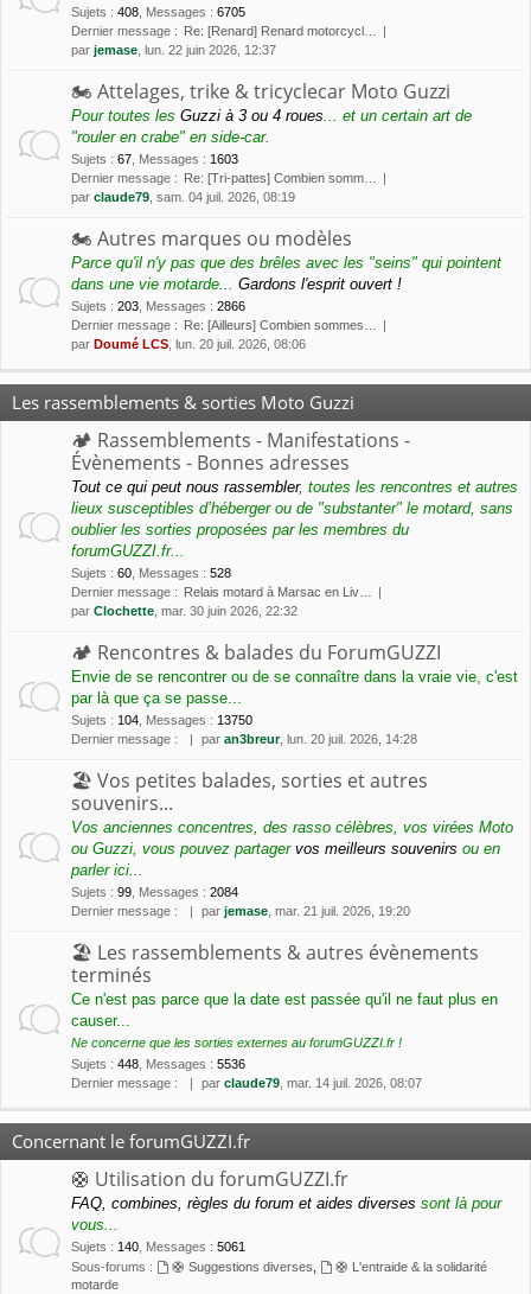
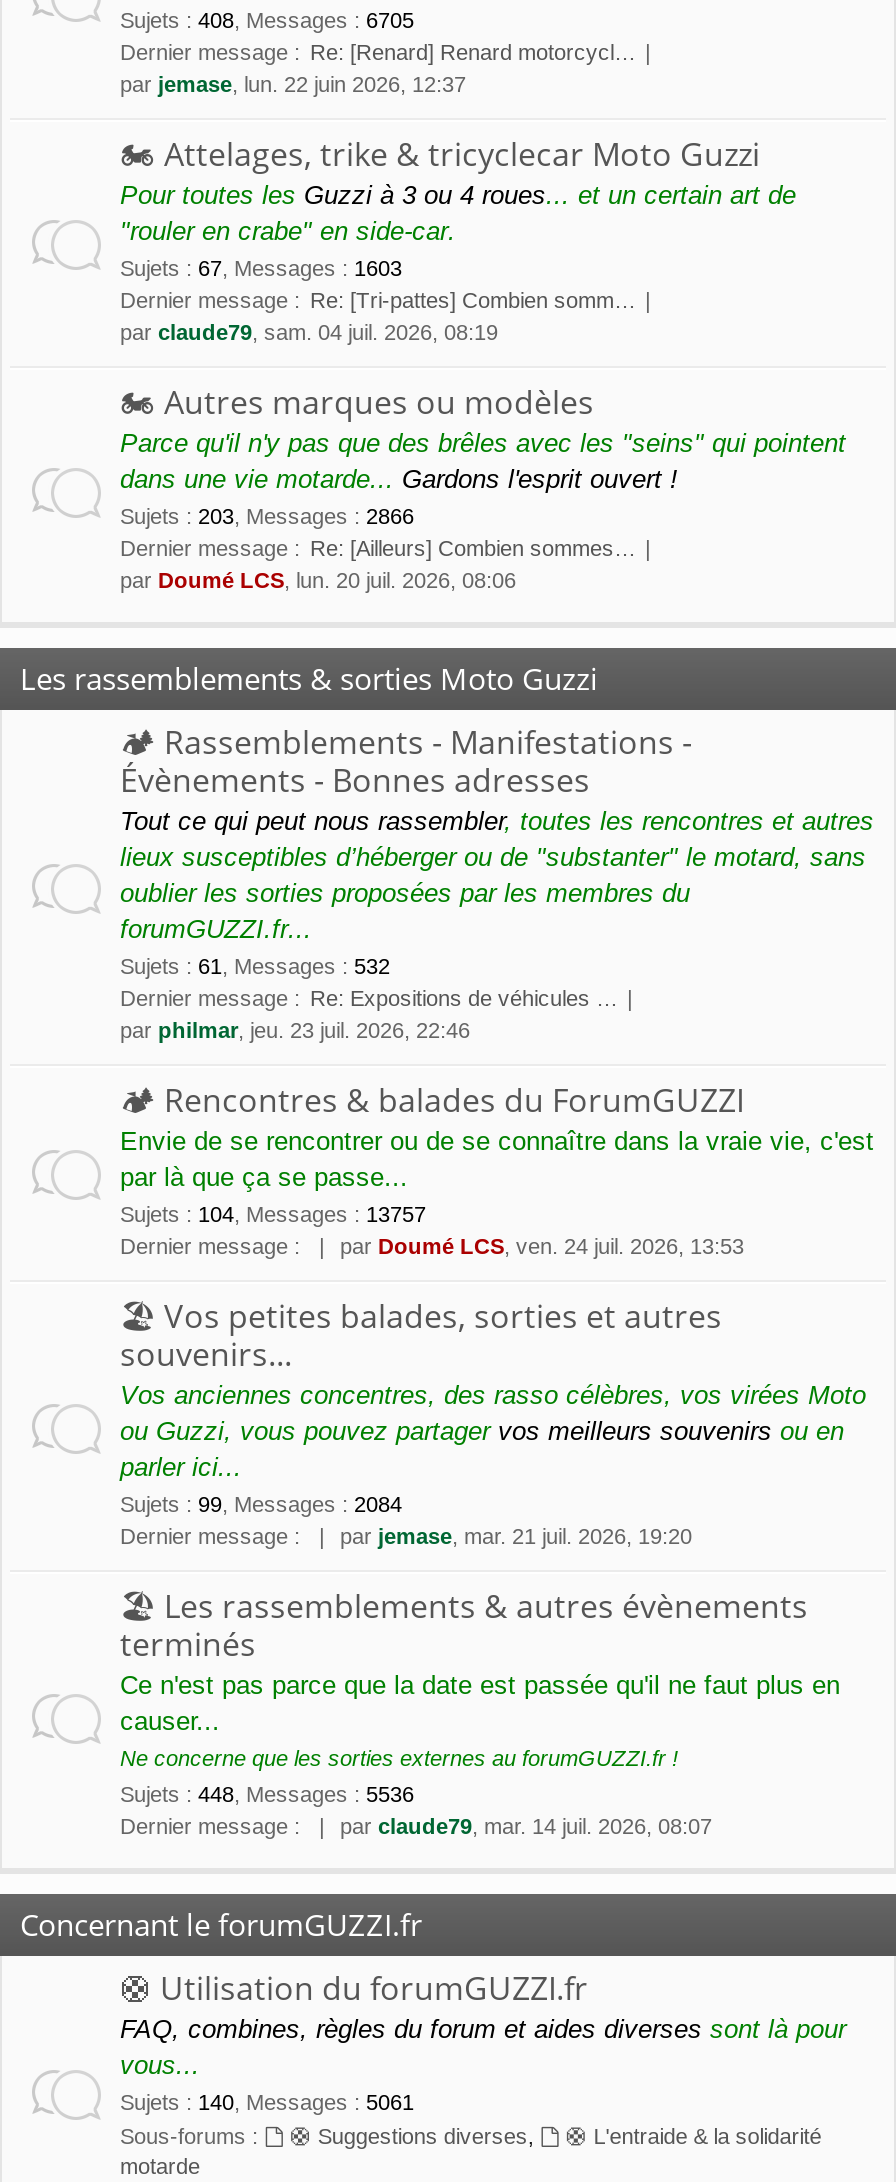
- Sujets: 60, Messages: 528
- Dernier message : Relais motard à Marsac en Liv…
- par Clochette, mar. 30 juin 2026, 22:32
+ Sujets: 61, Messages: 532
+ Dernier message : Re: Expositions de véhicules …
+ par philmar, jeu. 23 juil. 2026, 22:46

- Sujets: 104, Messages: 13750
+ Sujets: 104, Messages: 13757

- par an3breur, lun. 20 juil. 2026, 14:28
+ par Doumé LCS, ven. 24 juil. 2026, 13:53
